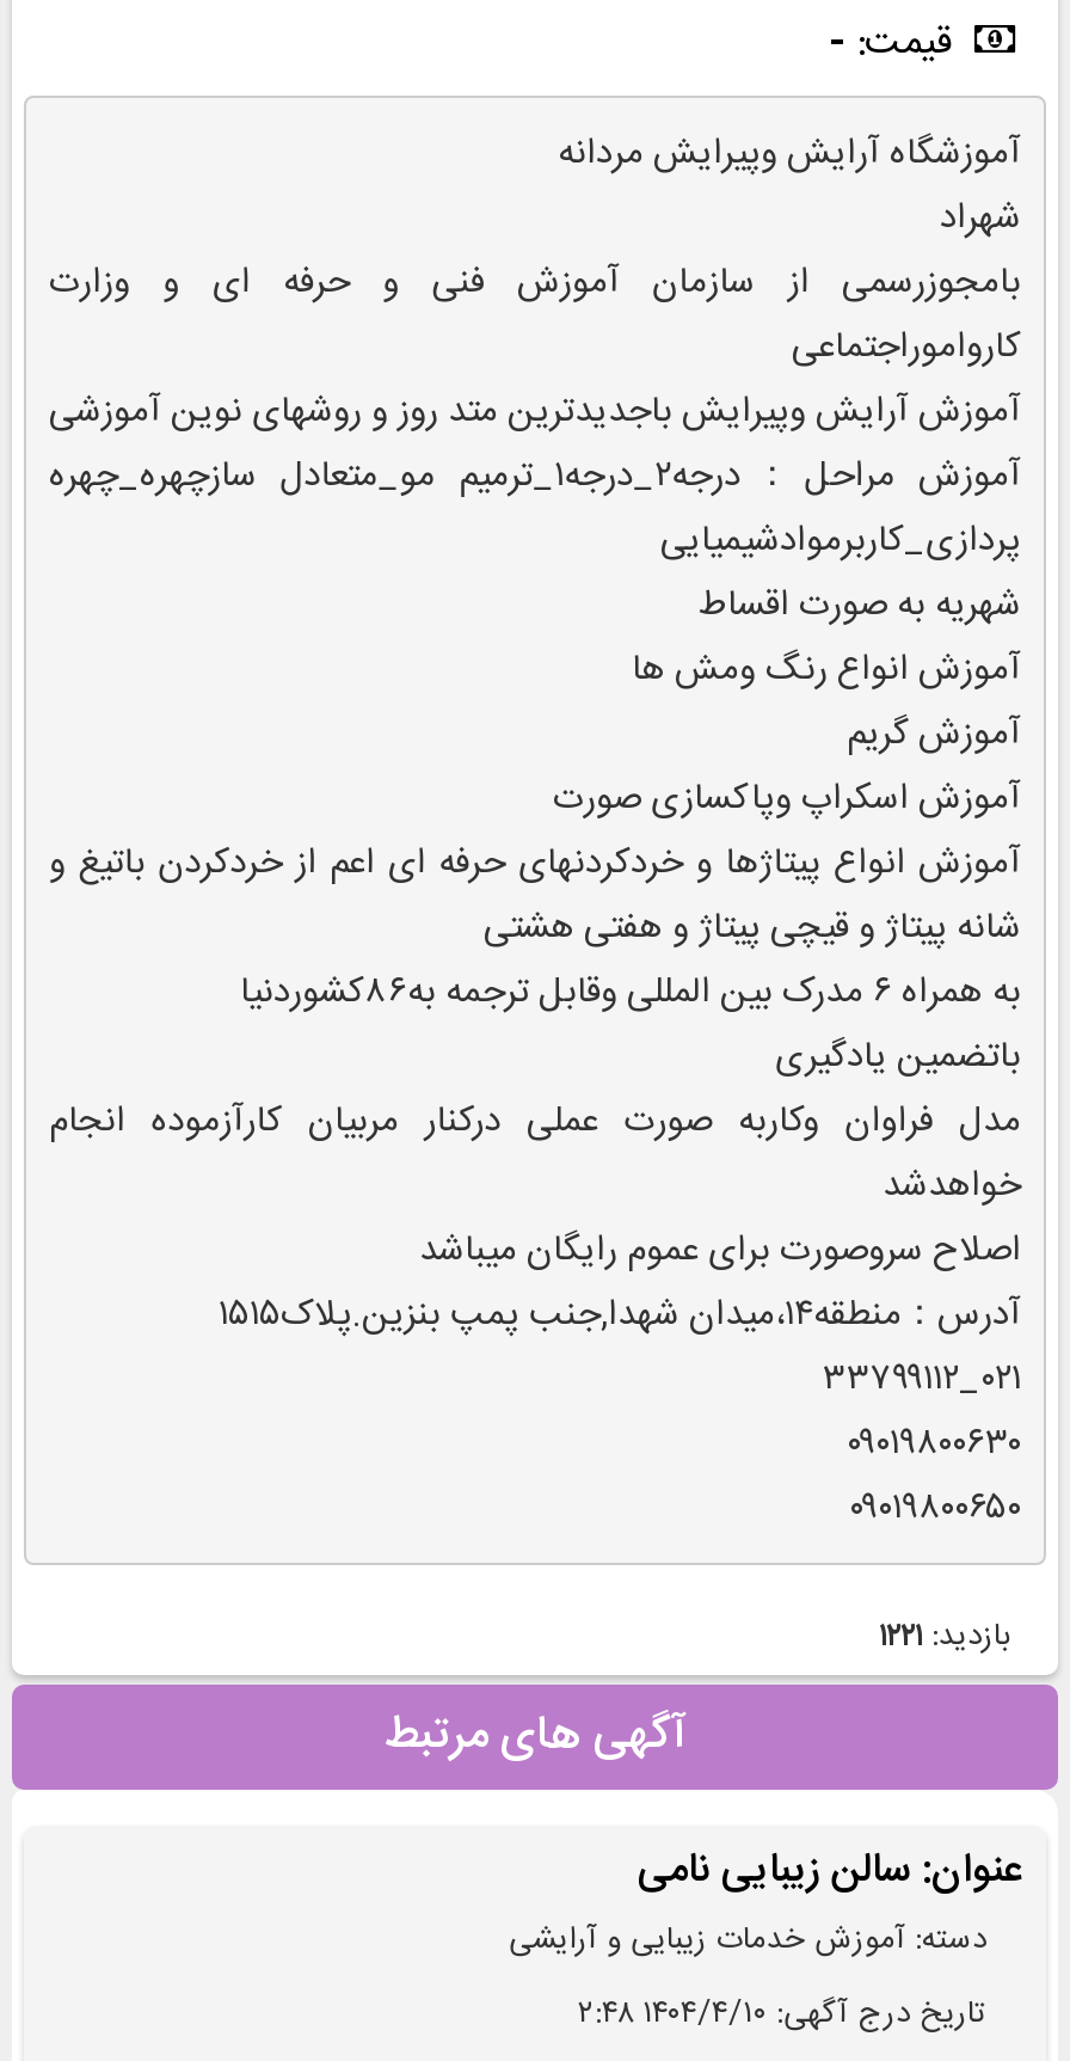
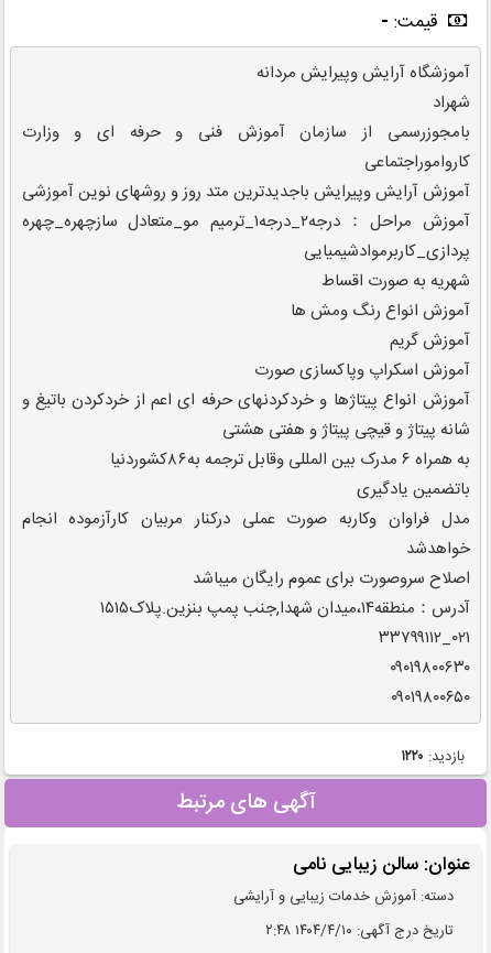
- بازدید: ۱۲۲۱
+ بازدید: ۱۲۲۰
